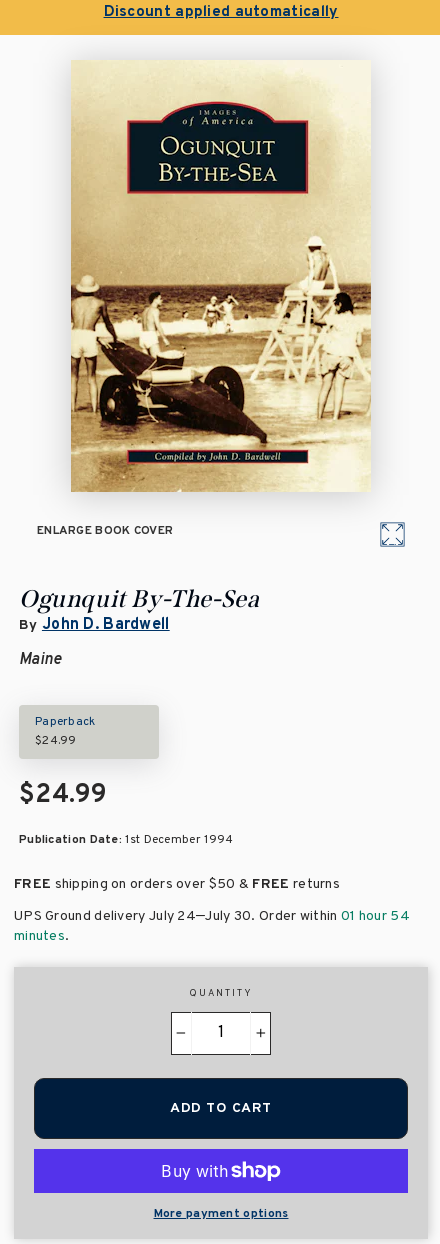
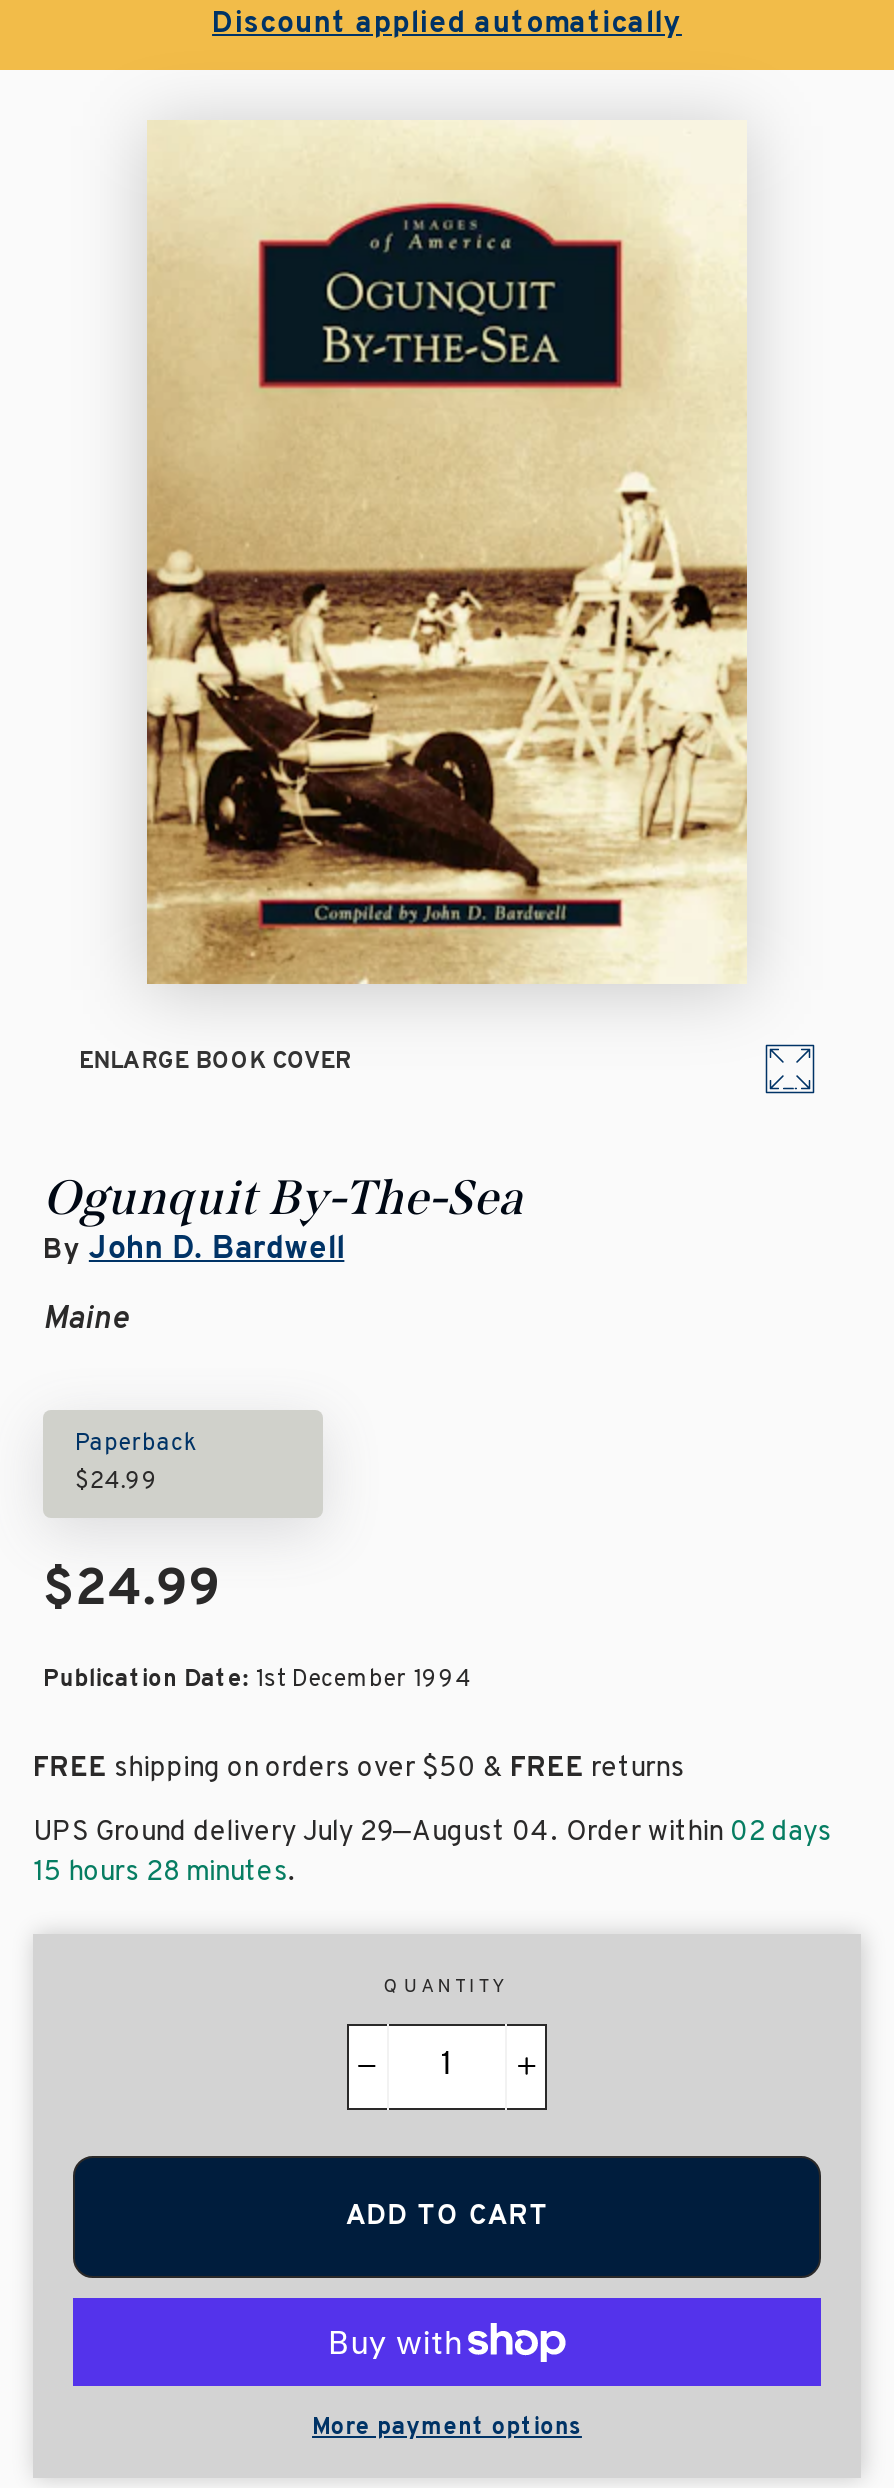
- UPS Ground delivery July 24–July 30. Order within 01 hour 54
- minutes.
+ UPS Ground delivery July 29–August 04. Order within 02 days
+ 15 hours 28 minutes.
